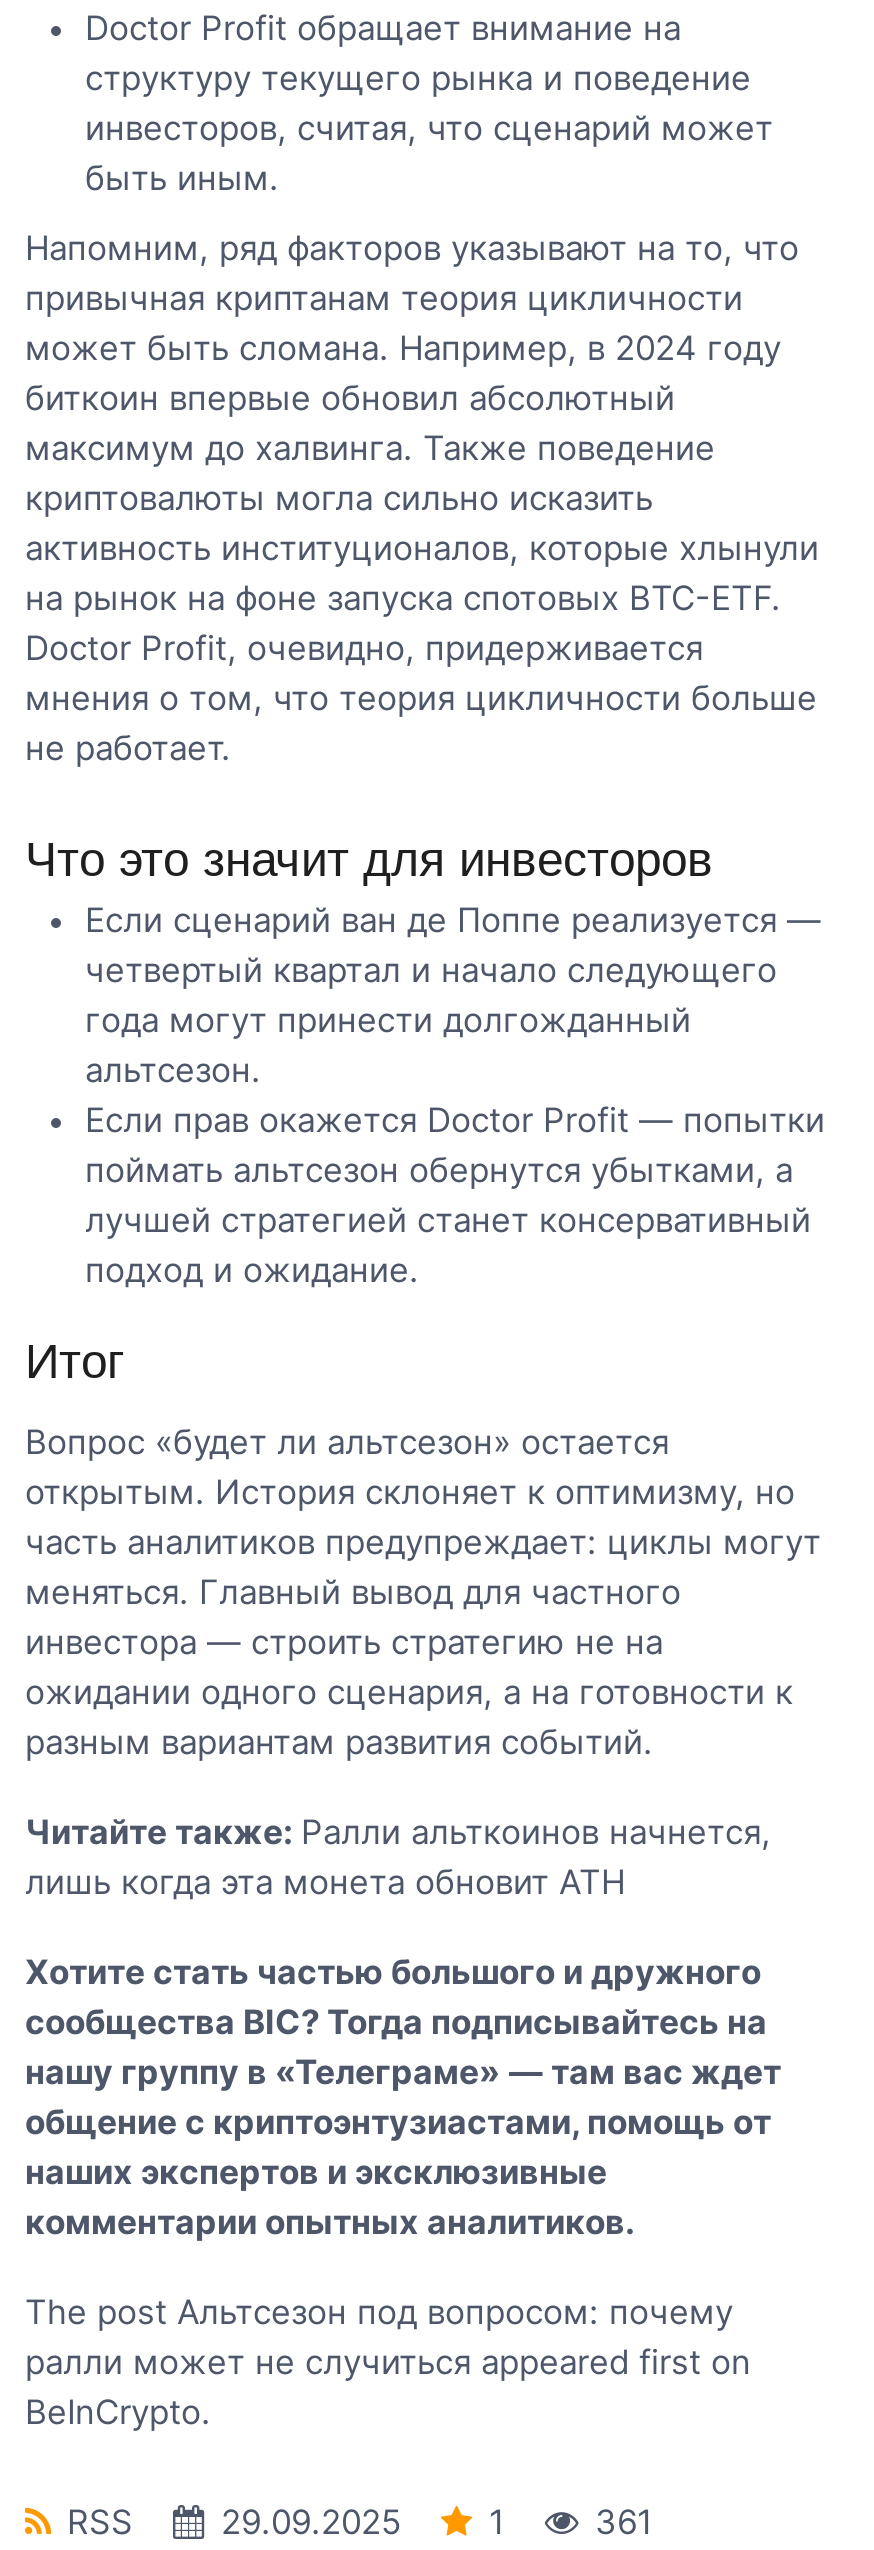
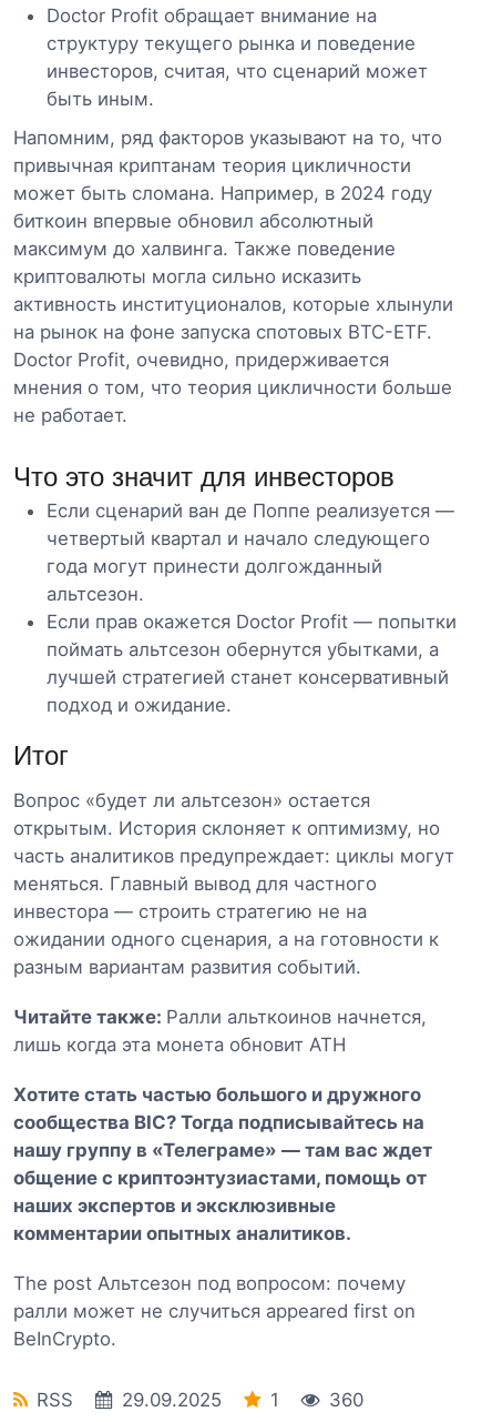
- RSS 29.09.2025 1 361
+ RSS 29.09.2025 1 360
